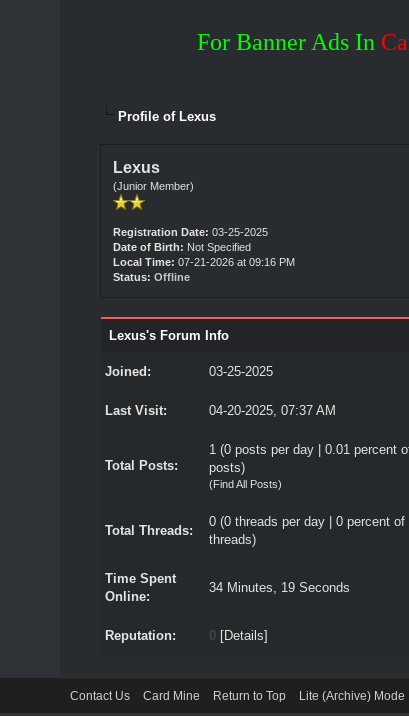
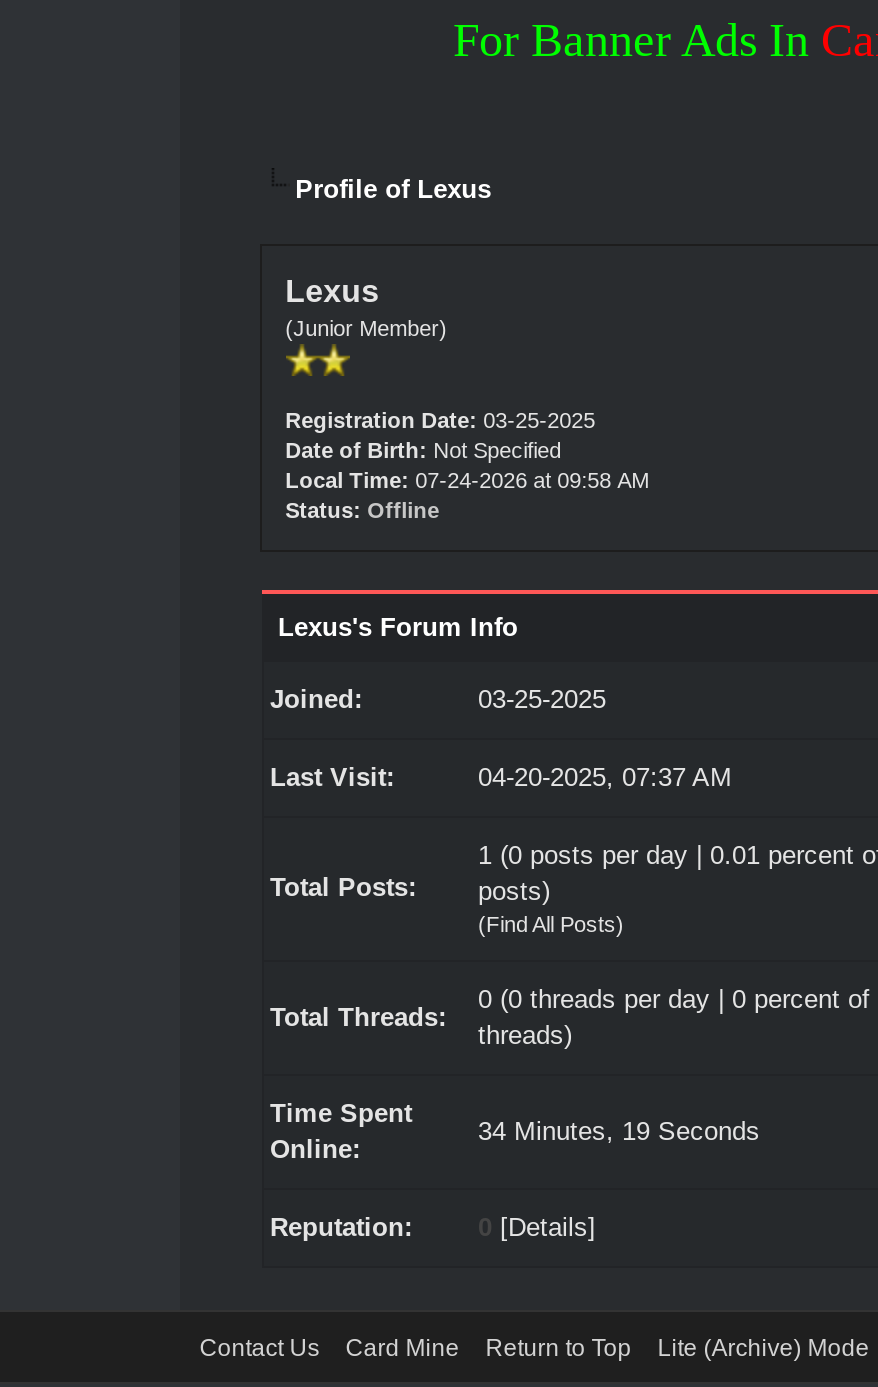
- Local Time: 07-21-2026 at 09:16 PM
+ Local Time: 07-24-2026 at 09:58 AM
